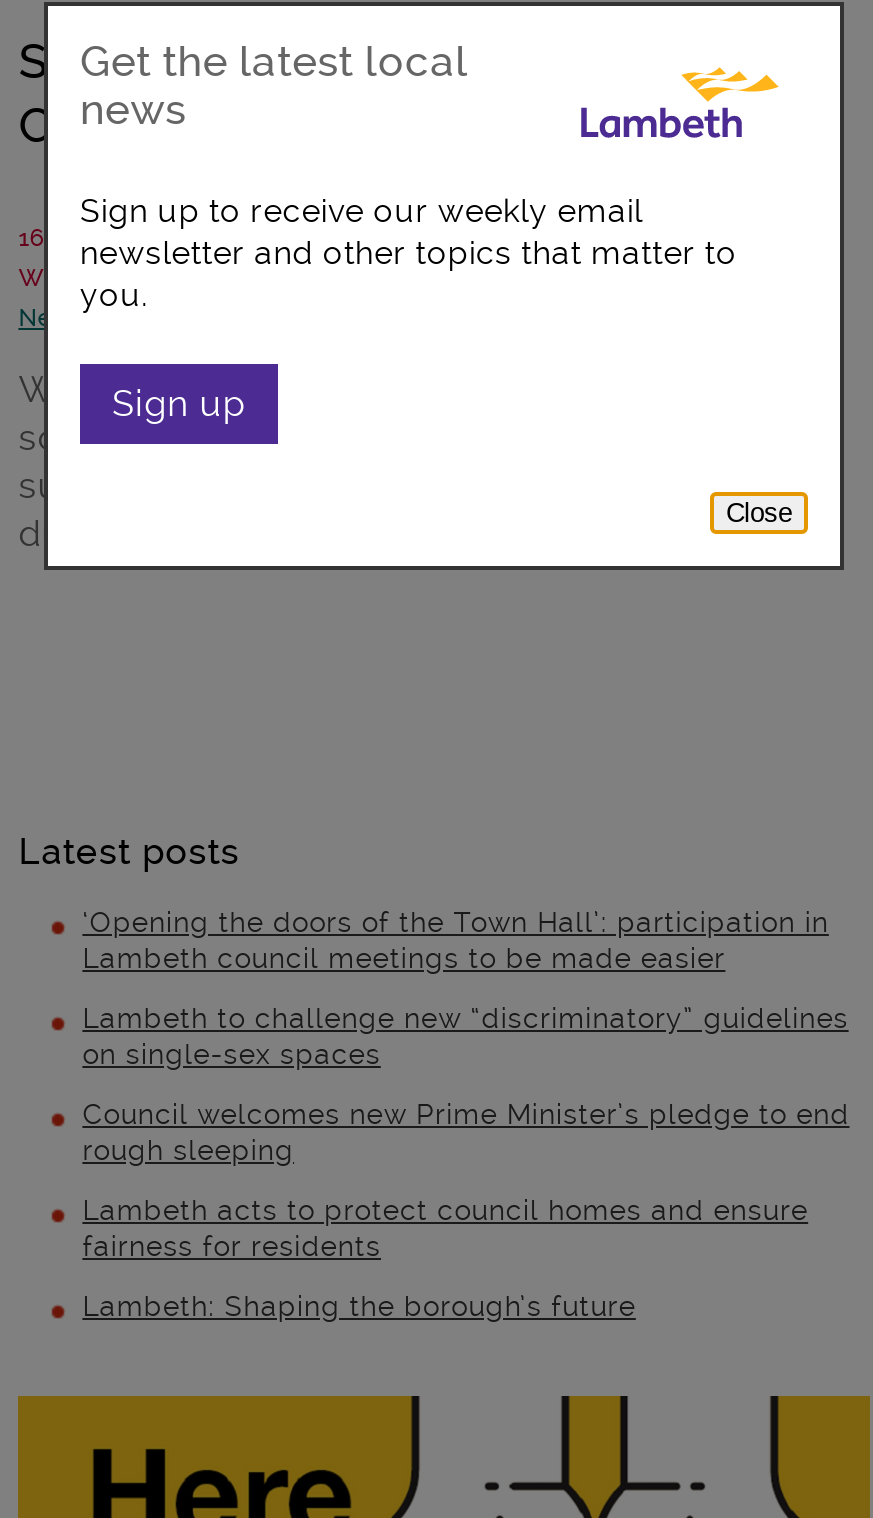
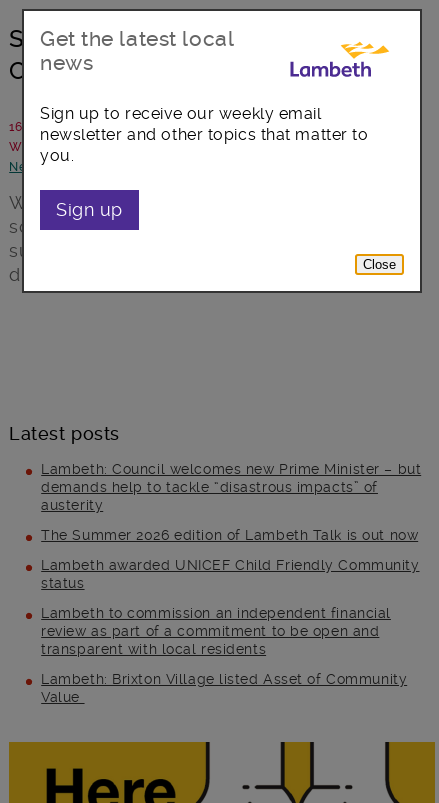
- ‘Opening the doors of the Town Hall’: participation in
- Lambeth council meetings to be made easier
+ Lambeth: Council welcomes new Prime Minister – but
+ demands help to tackle “disastrous impacts” of
+ austerity

- Lambeth to challenge new “discriminatory” guidelines
- on single-sex spaces
+ The Summer 2026 edition of Lambeth Talk is out now

- Council welcomes new Prime Minister’s pledge to end
- rough sleeping
+ Lambeth awarded UNICEF Child Friendly Community
+ status

- Lambeth acts to protect council homes and ensure
- fairness for residents
+ Lambeth to commission an independent financial
+ review as part of a commitment to be open and
+ transparent with local residents

- Lambeth: Shaping the borough’s future
+ Lambeth: Brixton Village listed Asset of Community
+ Value
